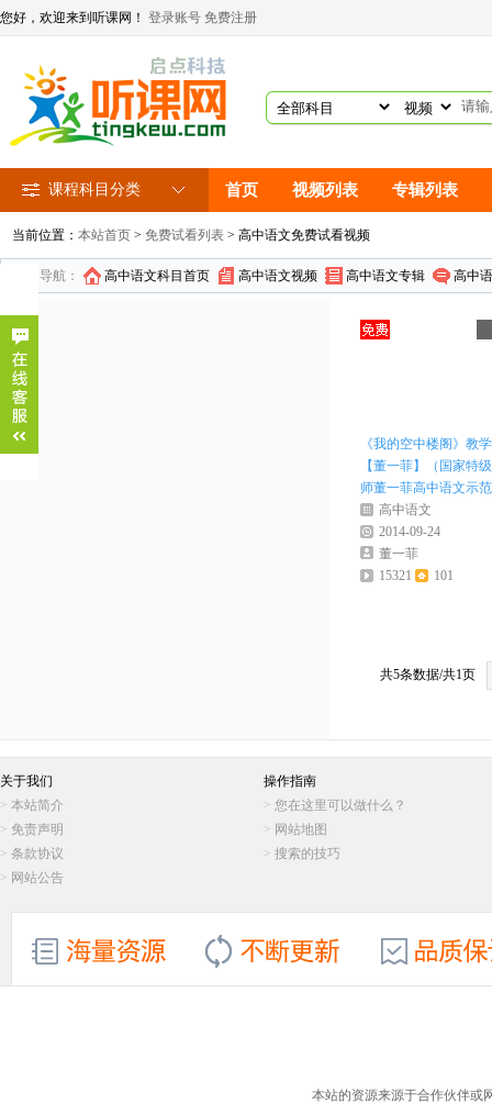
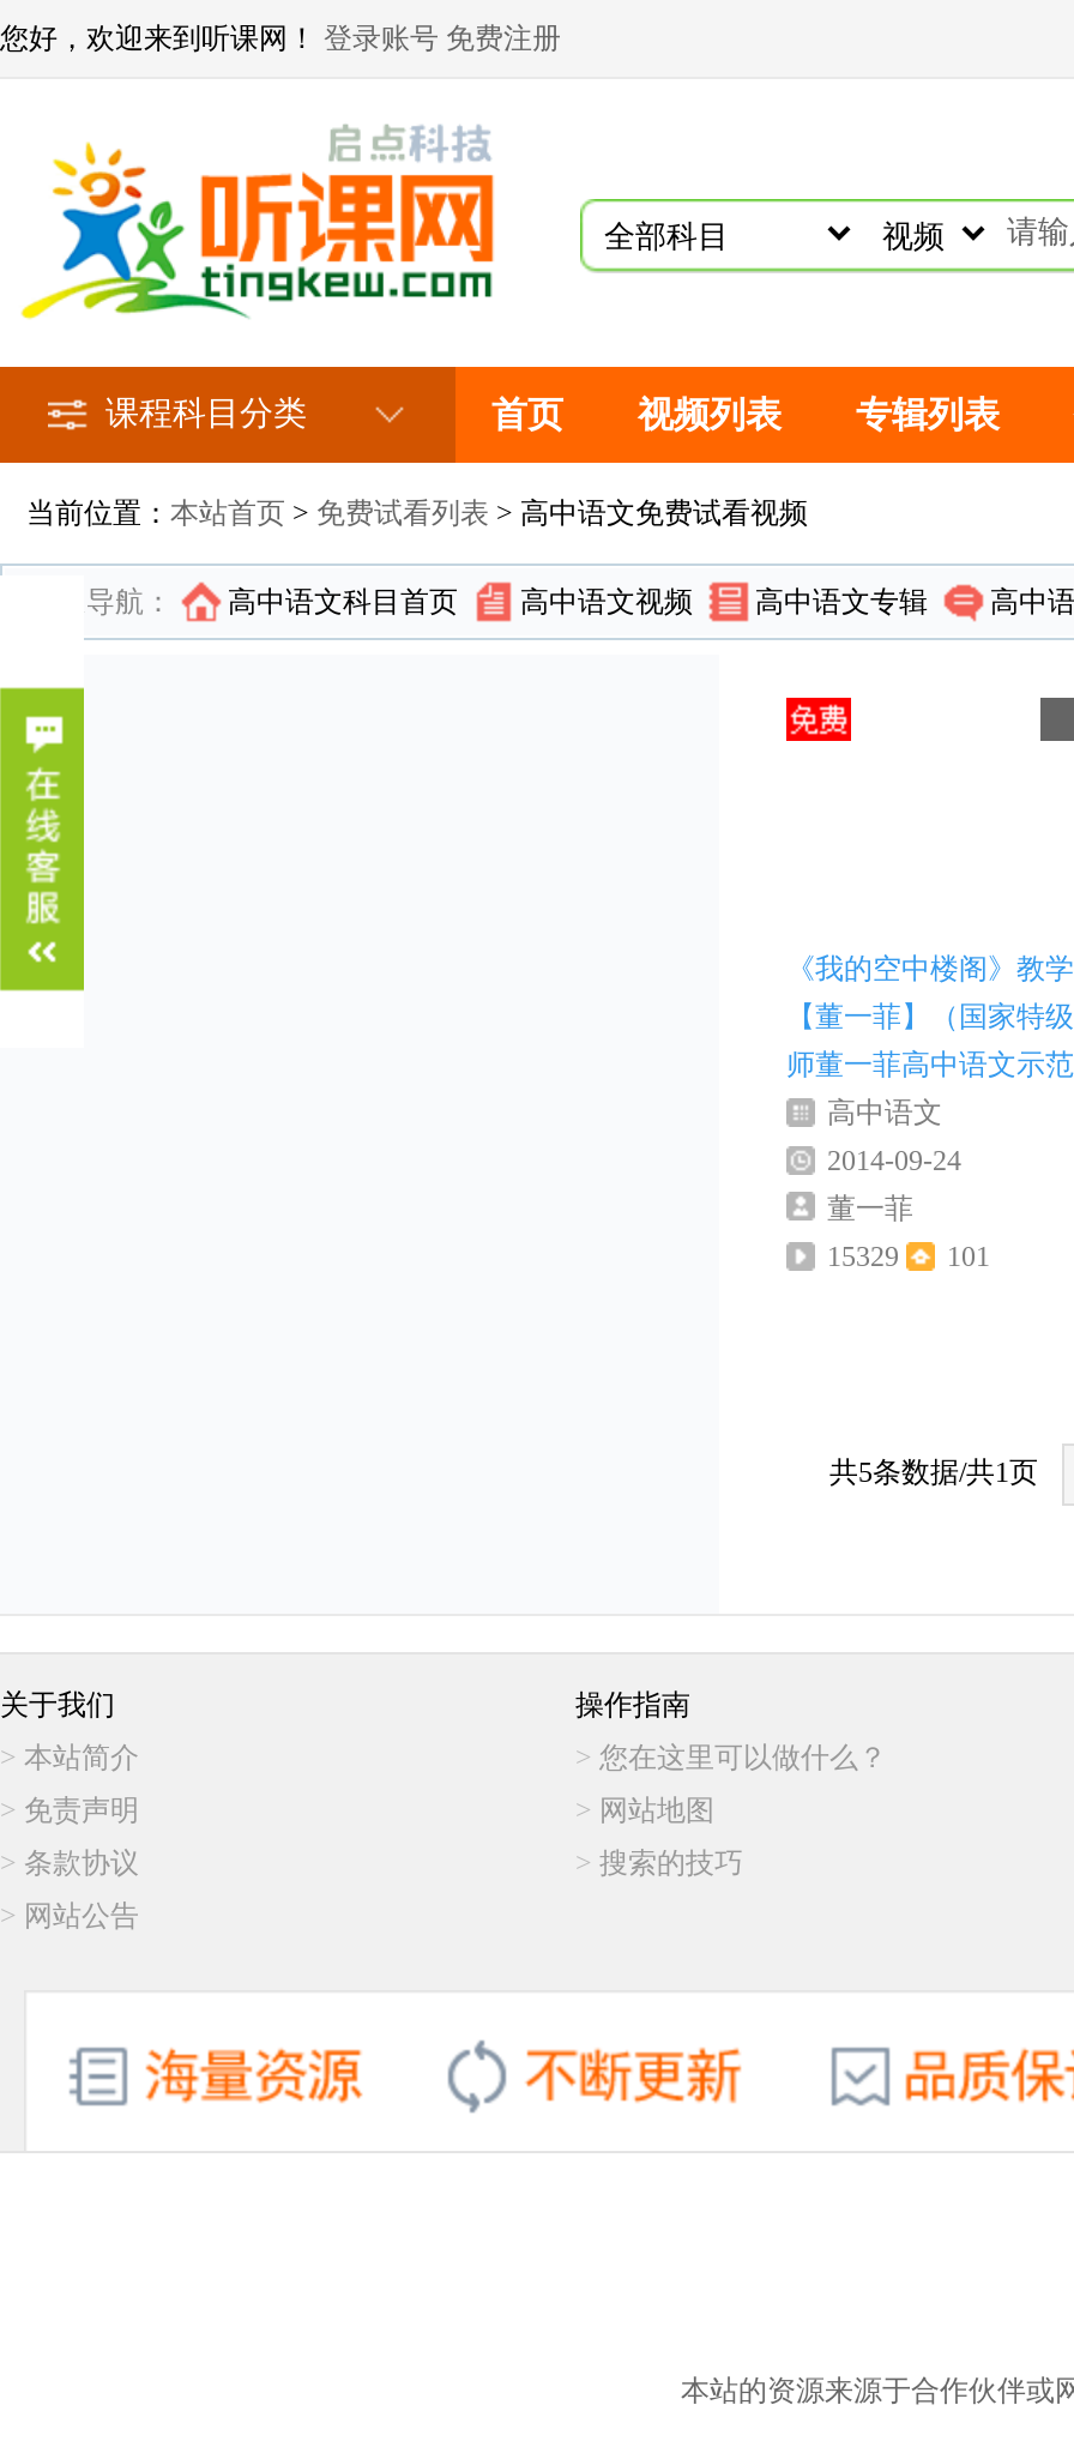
- 15321 101
+ 15329 101
